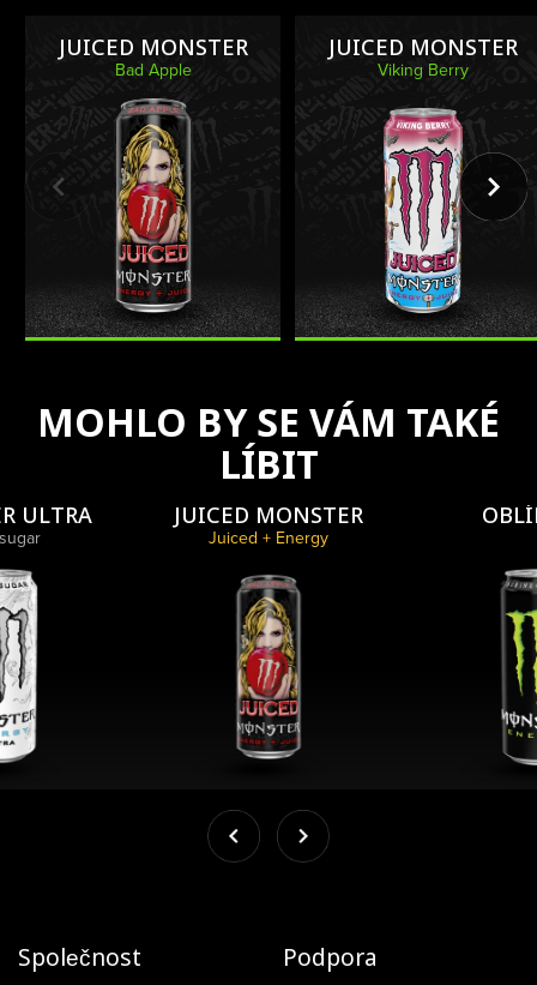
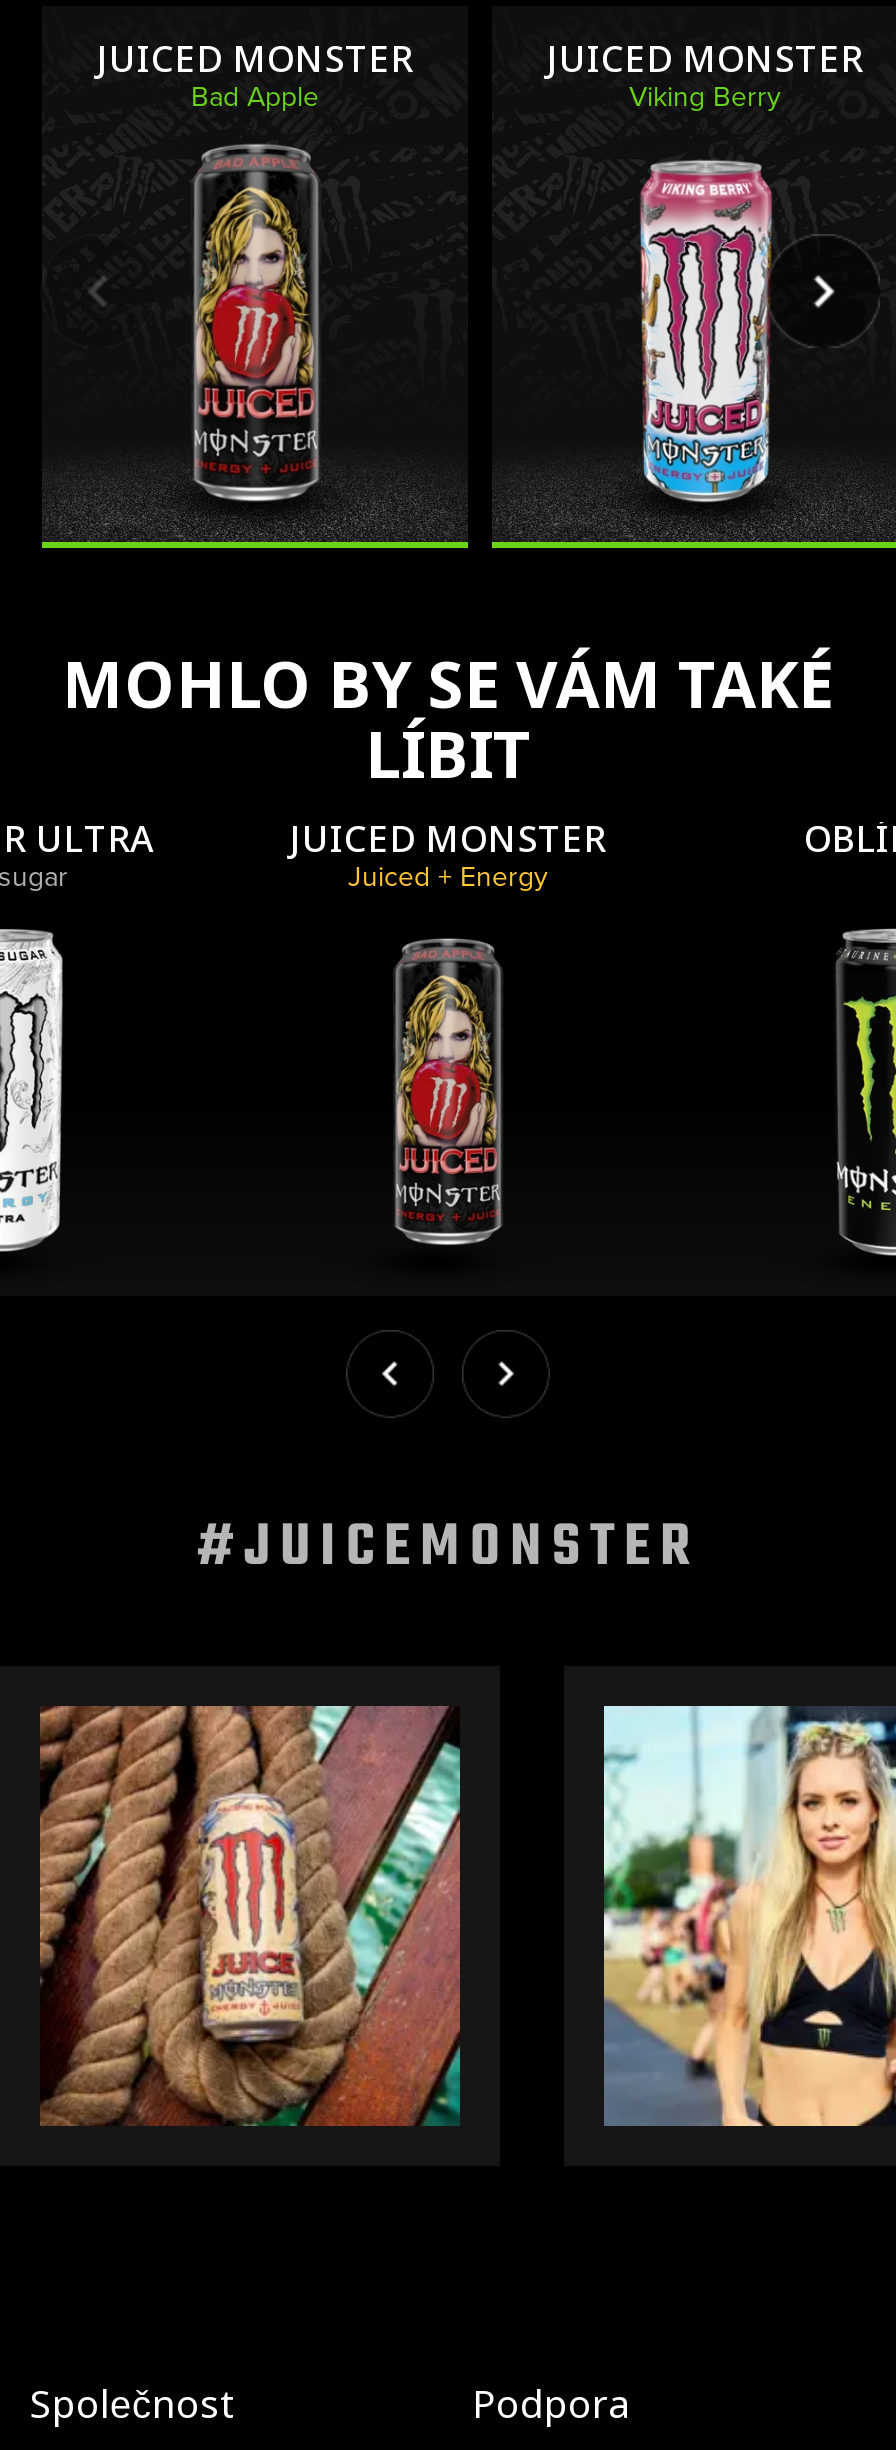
+ [image]

+ #JUICEMONSTER

+ [image]
